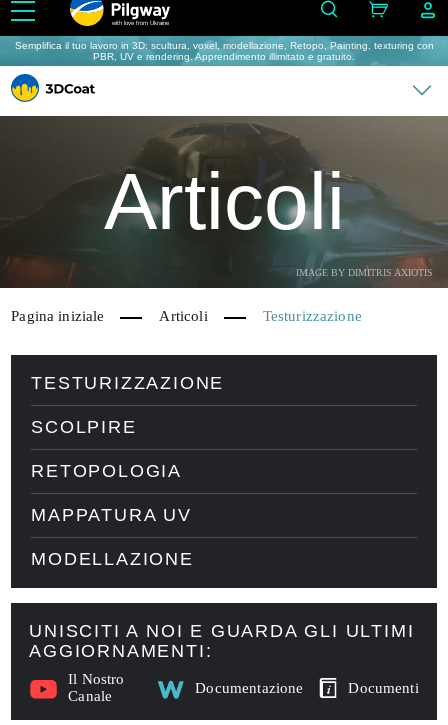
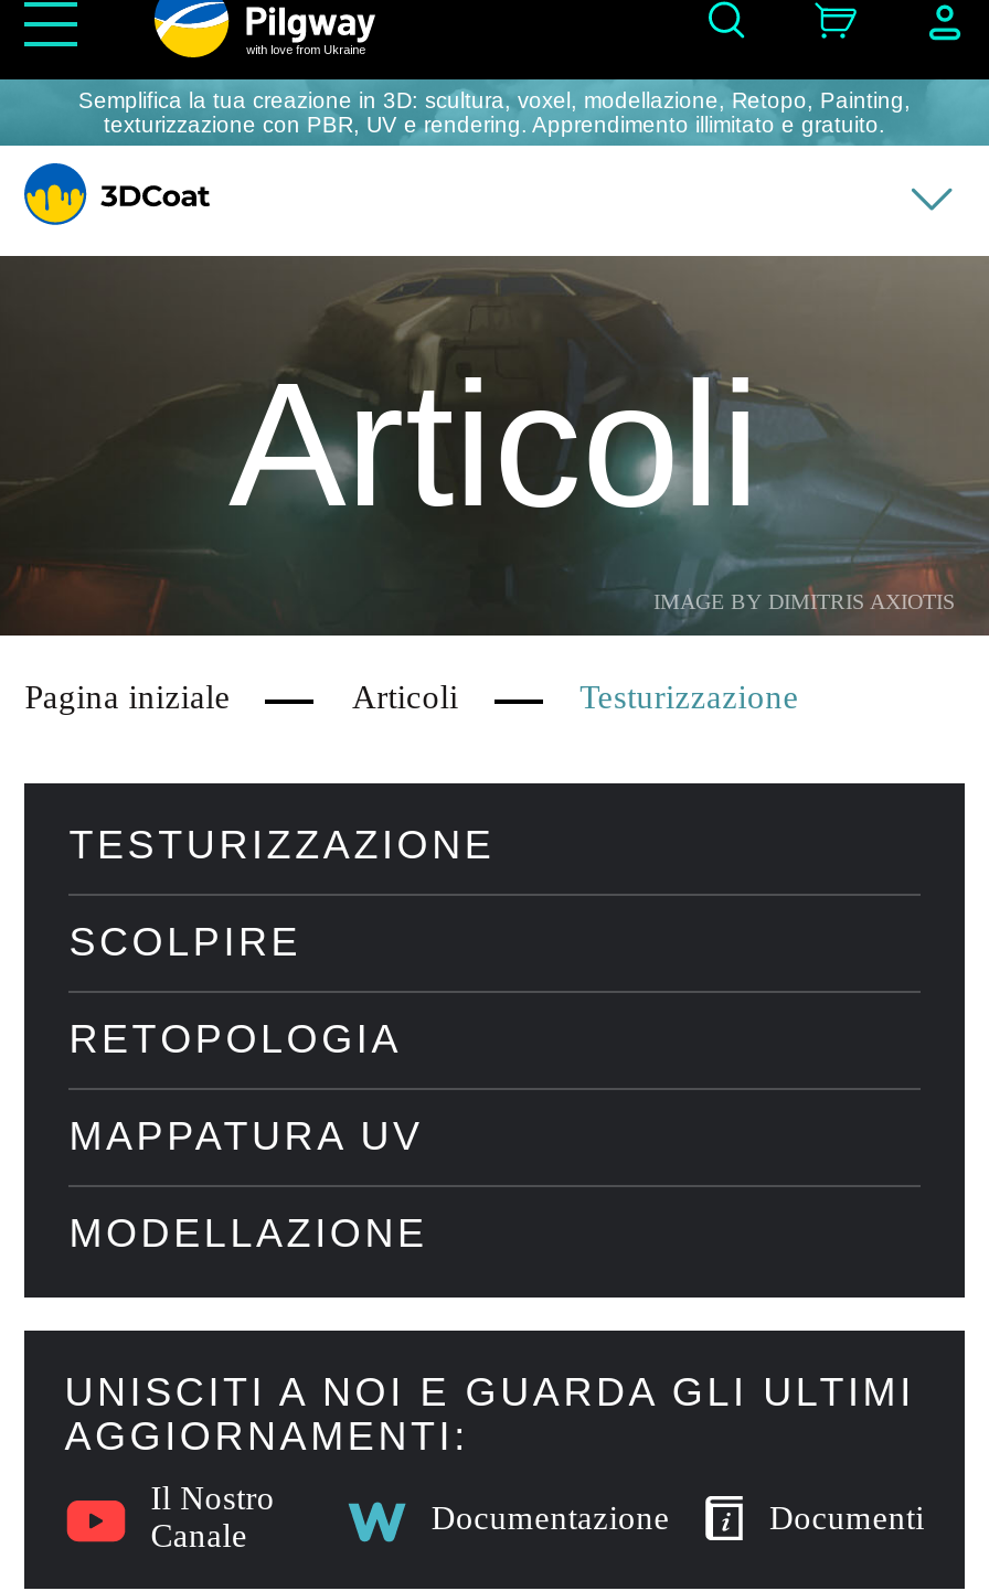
- Semplifica il tuo lavoro in 3D: scultura, voxel, modellazione, Retopo, Painting, texturing con
- PBR, UV e rendering. Apprendimento illimitato e gratuito.
+ Semplifica la tua creazione in 3D: scultura, voxel, modellazione, Retopo, Painting,
+ texturizzazione con PBR, UV e rendering. Apprendimento illimitato e gratuito.
